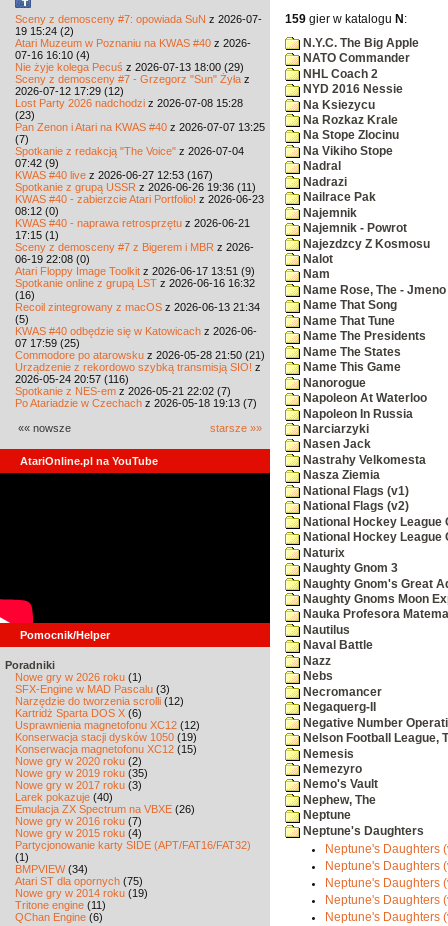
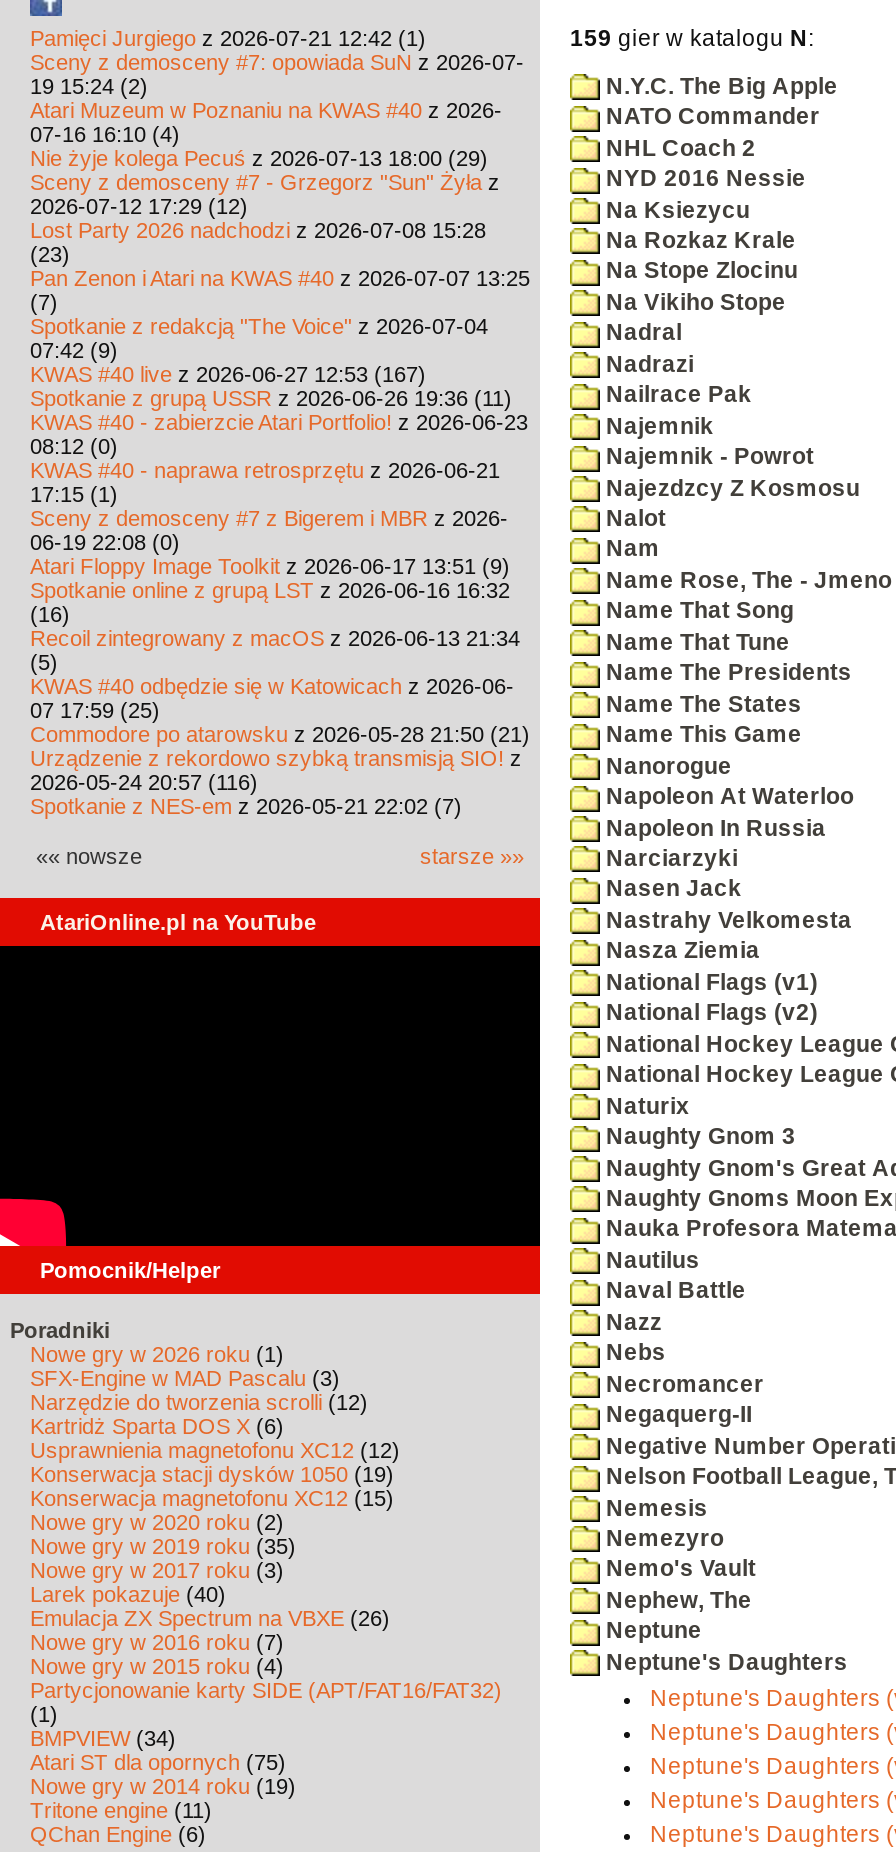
+ Pamięci Jurgiego z 2026-07-21 12:42 (1)

- Po Atariadzie w Czechach z 2026-05-18 19:13 (7)
